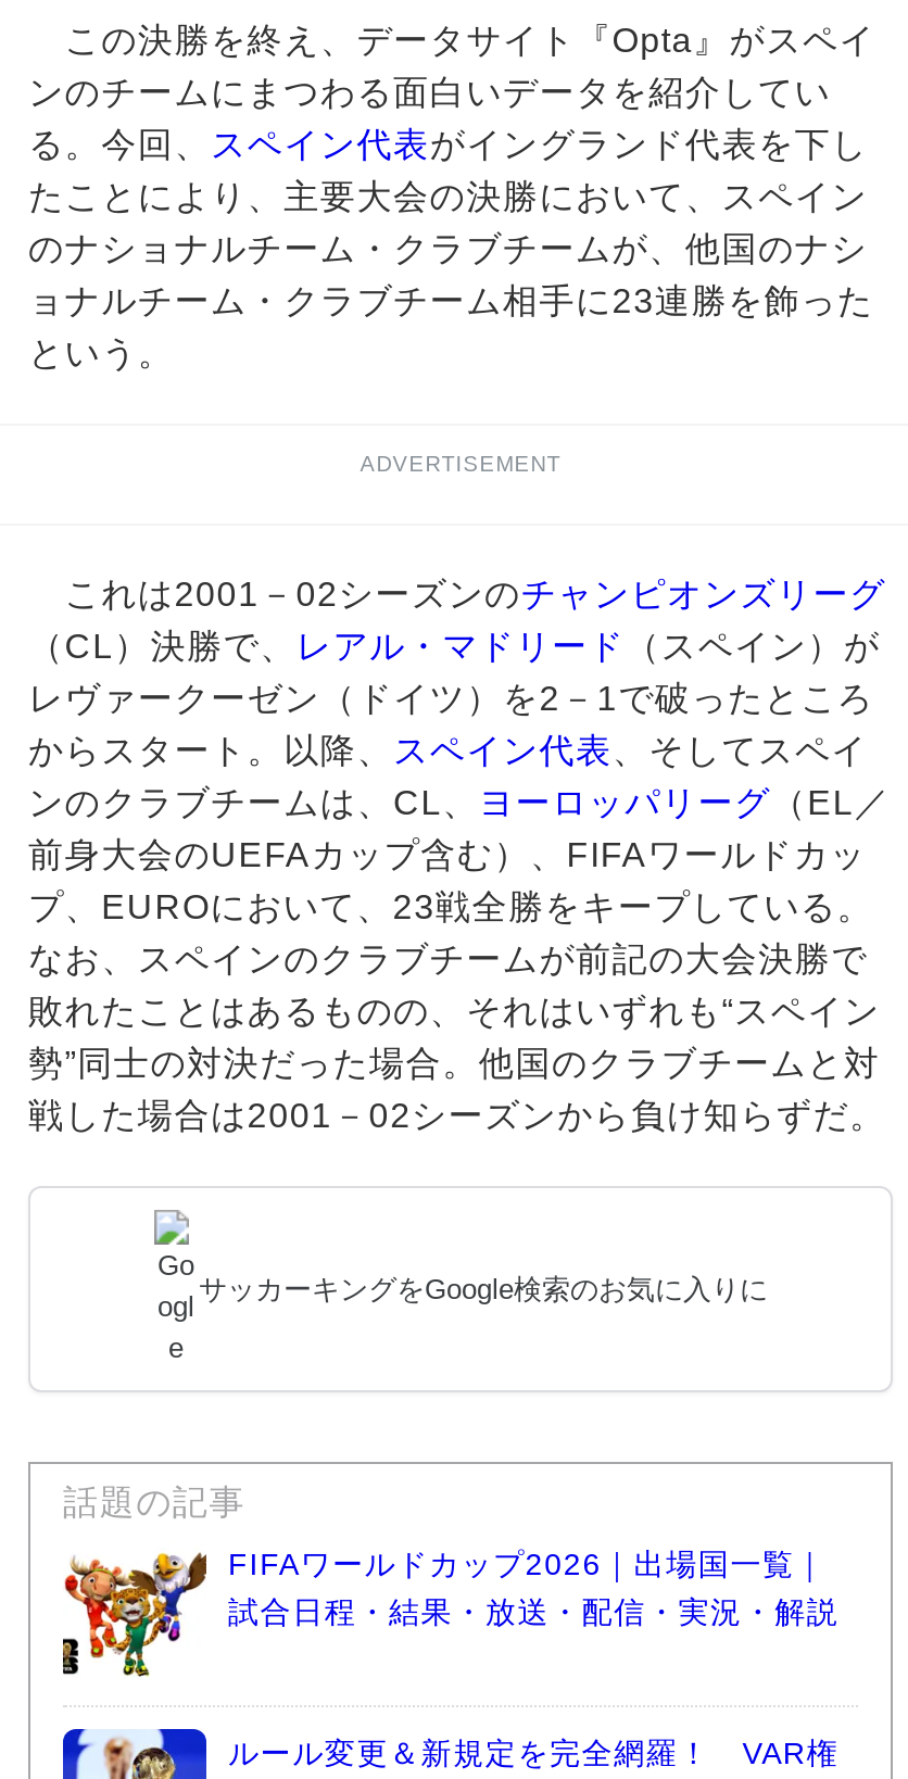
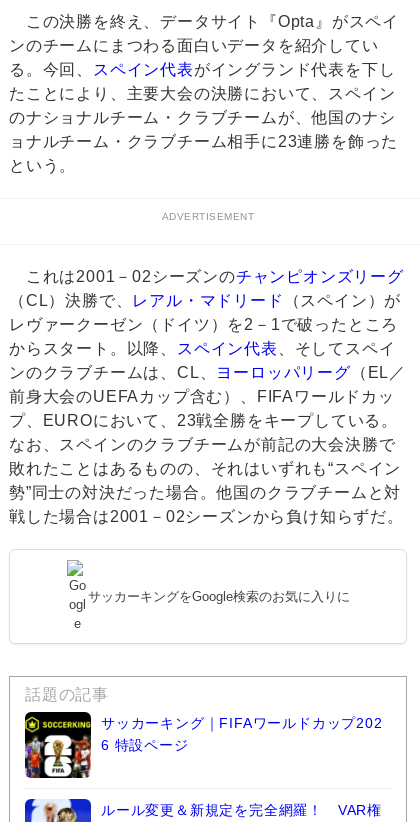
- [image]
- FIFAワールドカップ2026｜出場国一覧｜
- 試合日程・結果・放送・配信・実況・解説
+ [image]
+ サッカーキング｜FIFAワールドカップ202
+ 6 特設ページ
